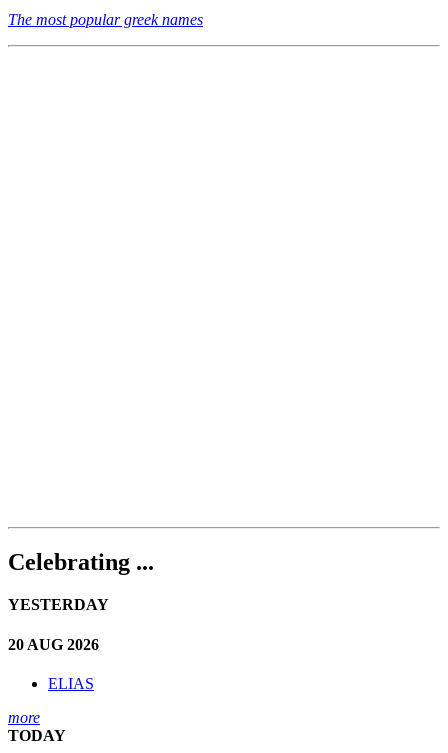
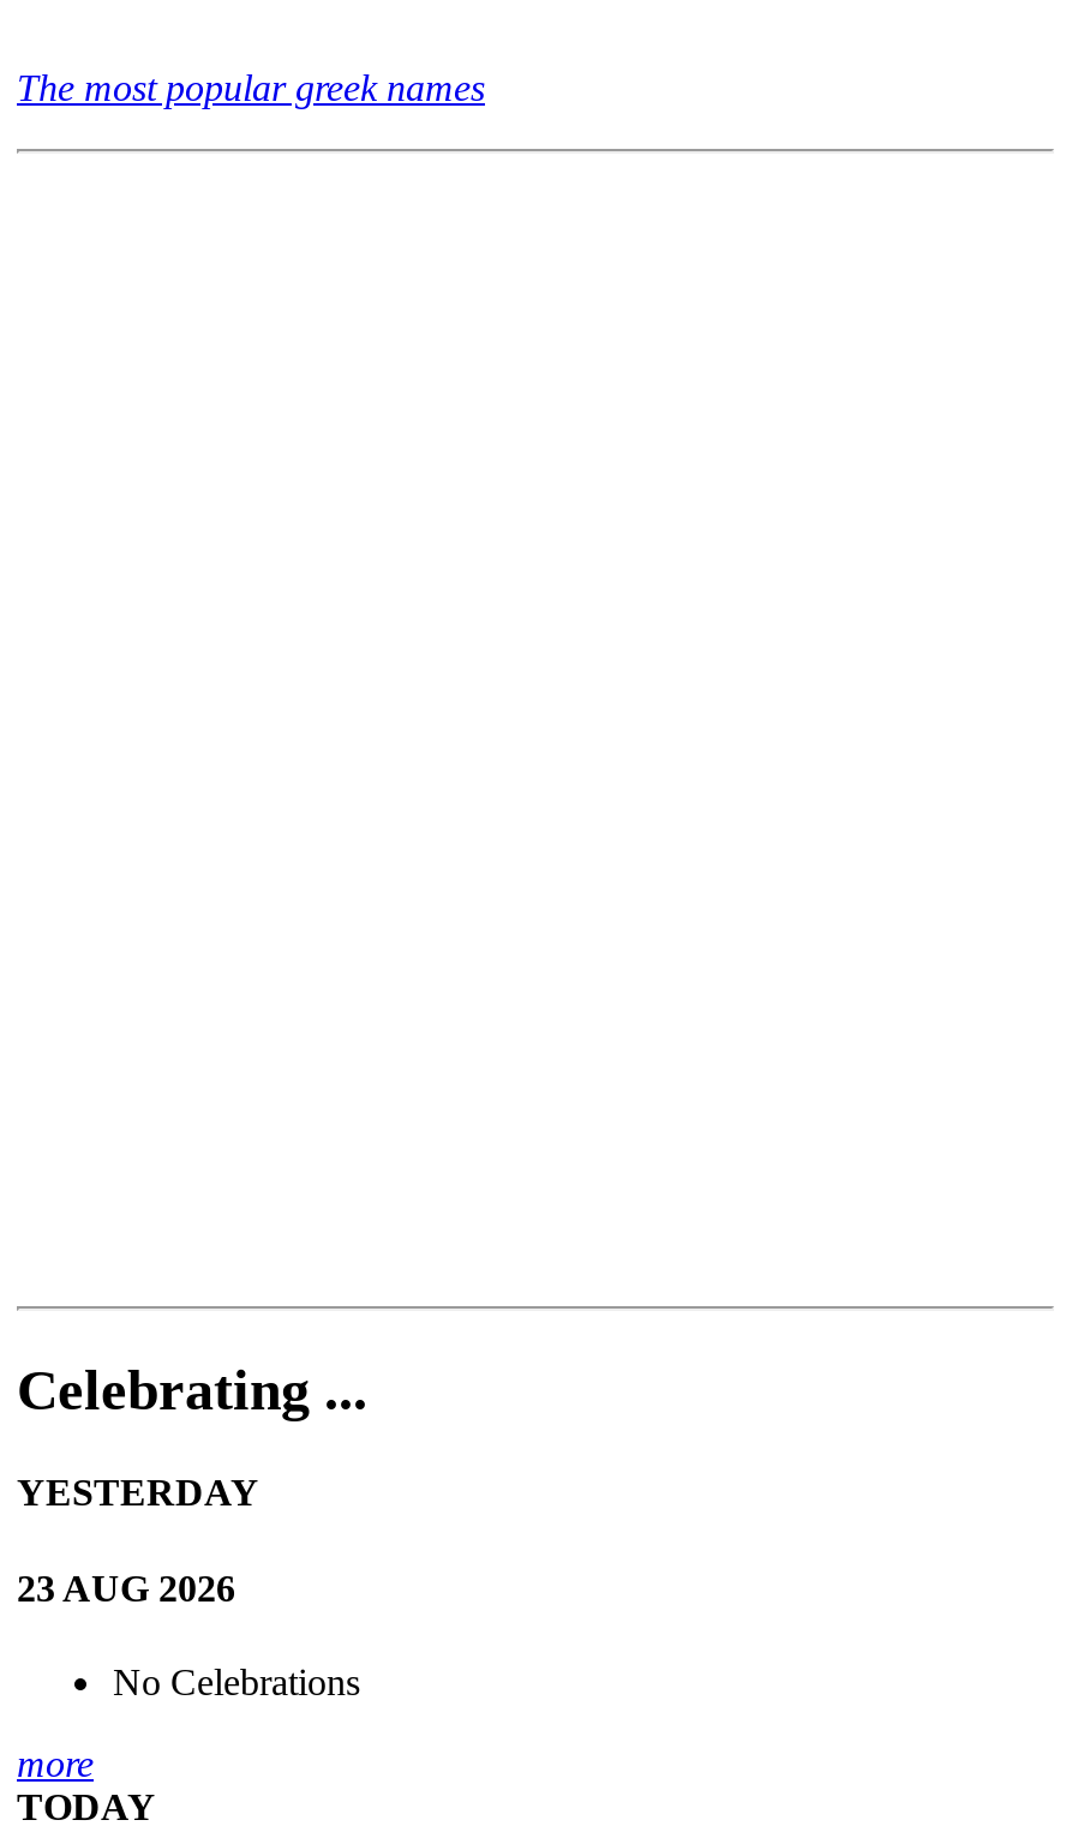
- 20 AUG 2026
+ 23 AUG 2026

- ELIAS
+ No Celebrations
